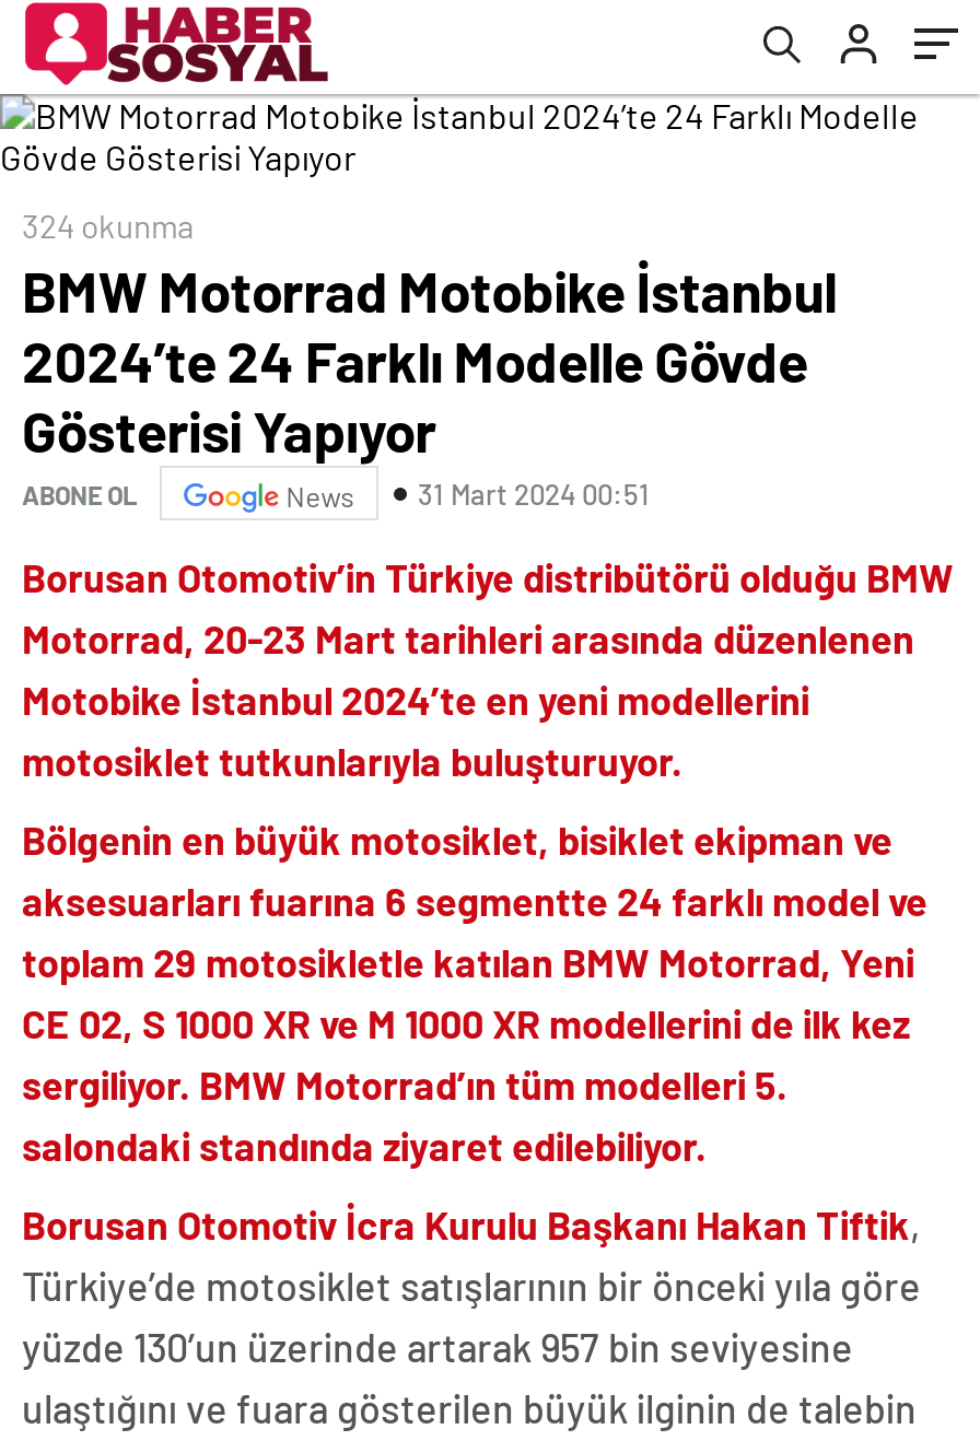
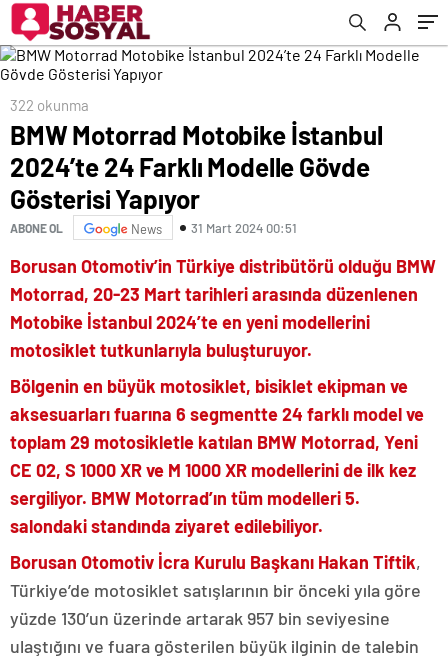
- 324 okunma
+ 322 okunma
